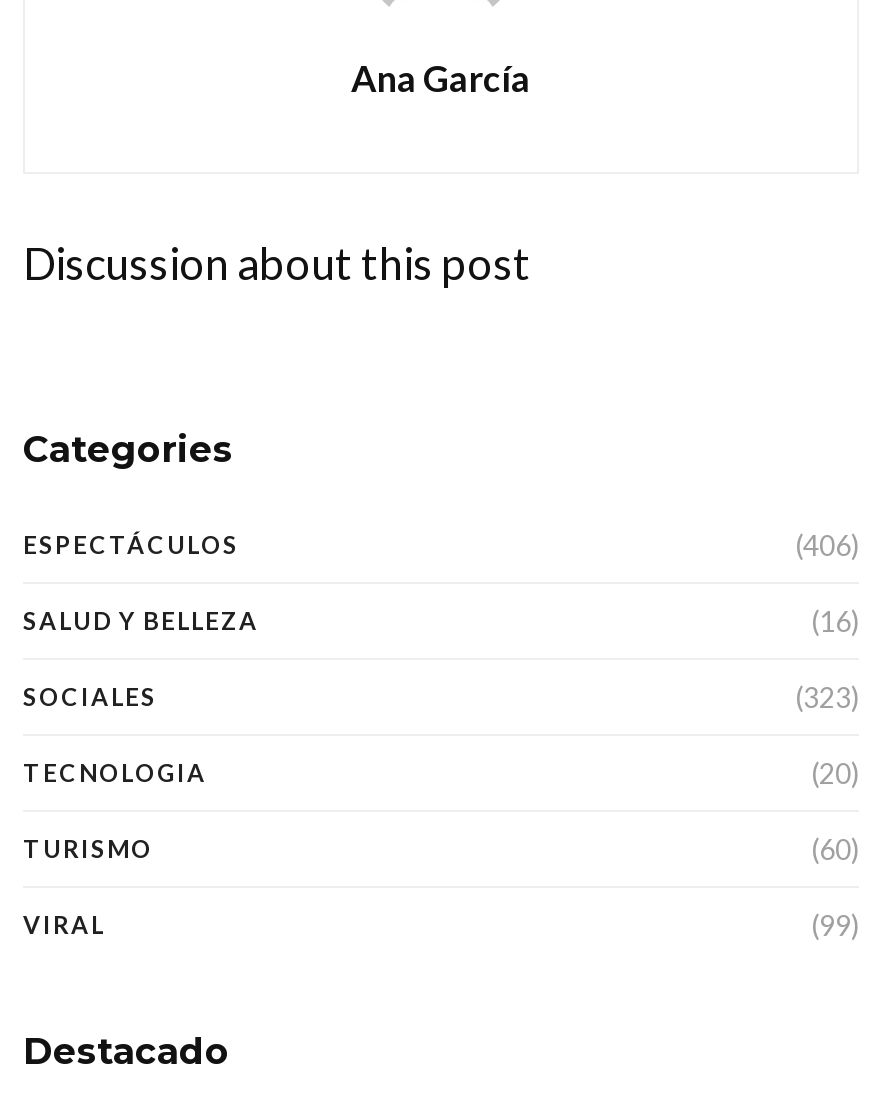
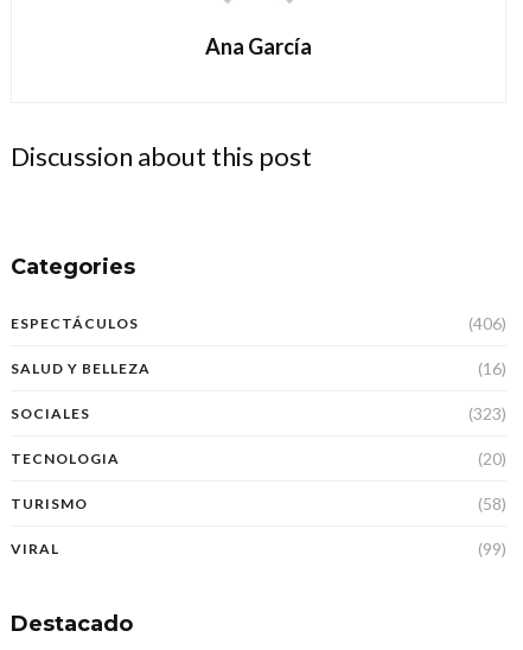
- (60)
+ (58)
